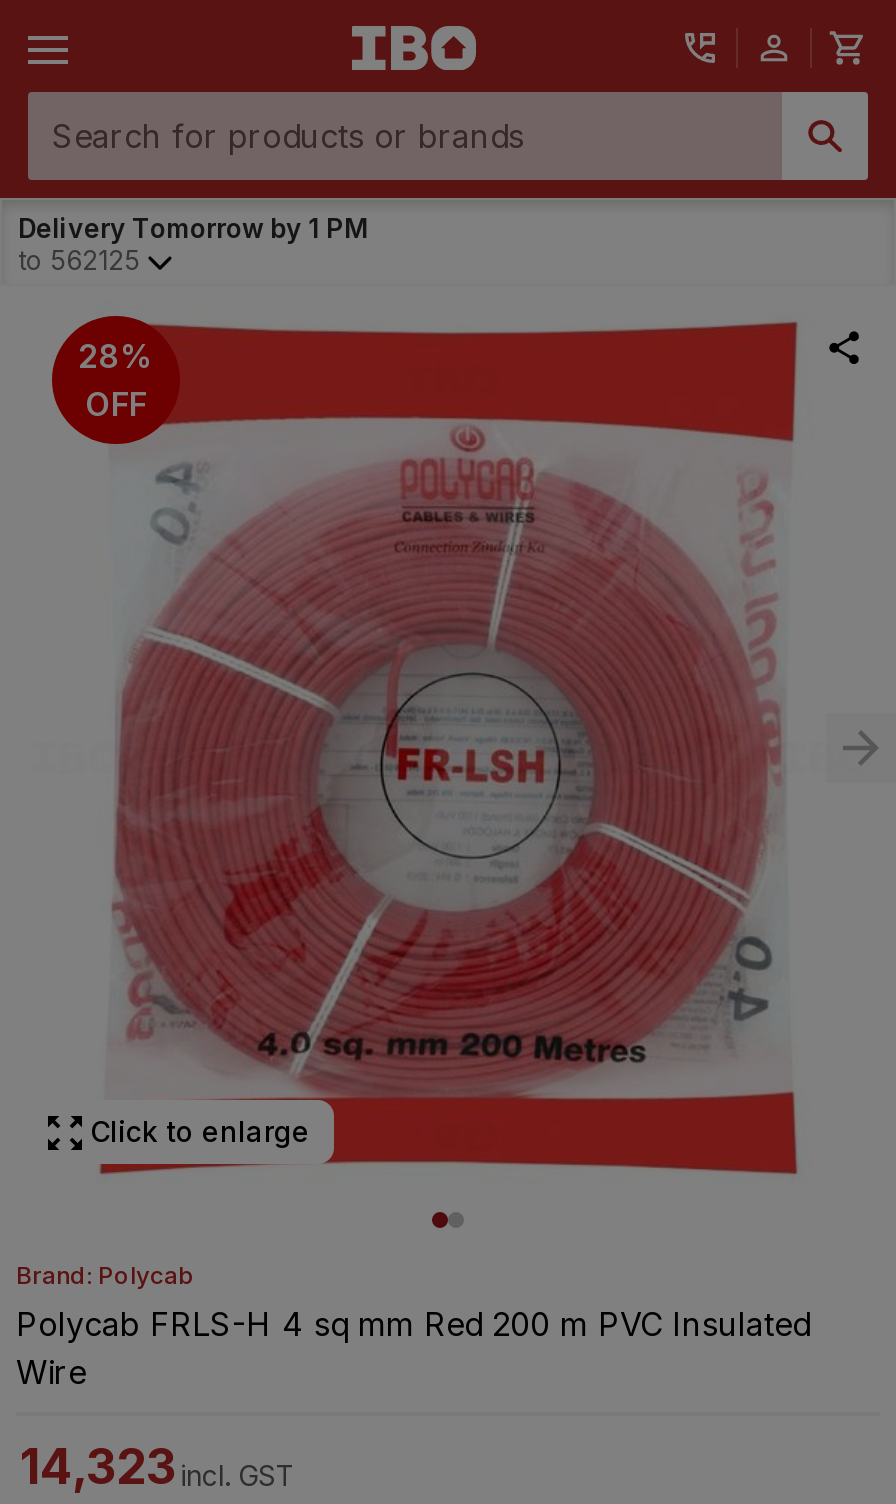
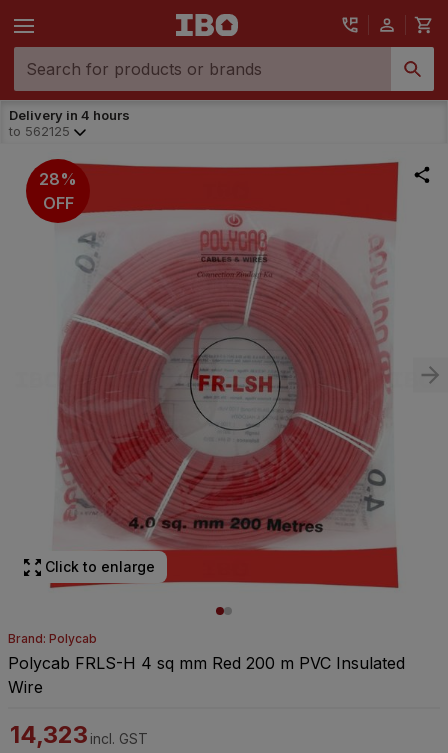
- Delivery Tomorrow by 1 PM
+ Delivery in 4 hours
